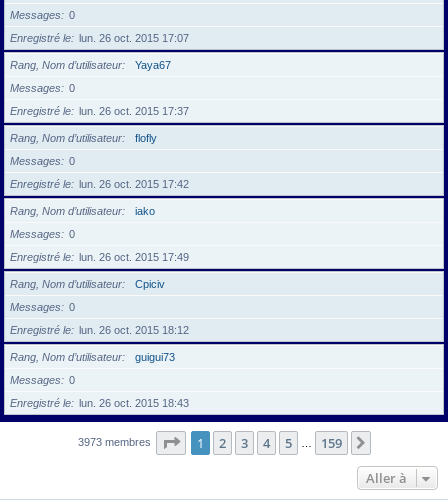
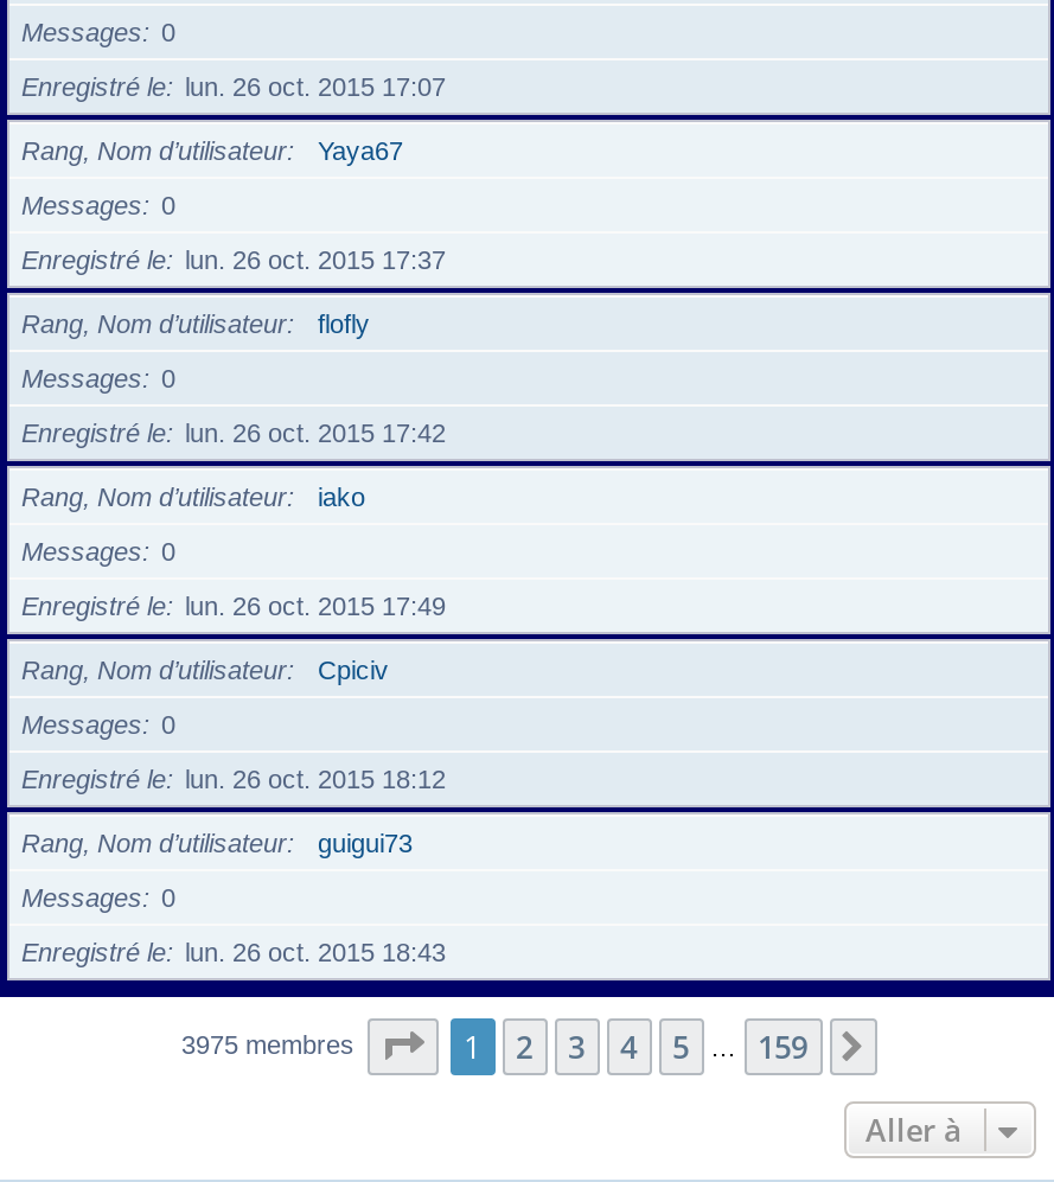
- 3973 membres
+ 3975 membres
